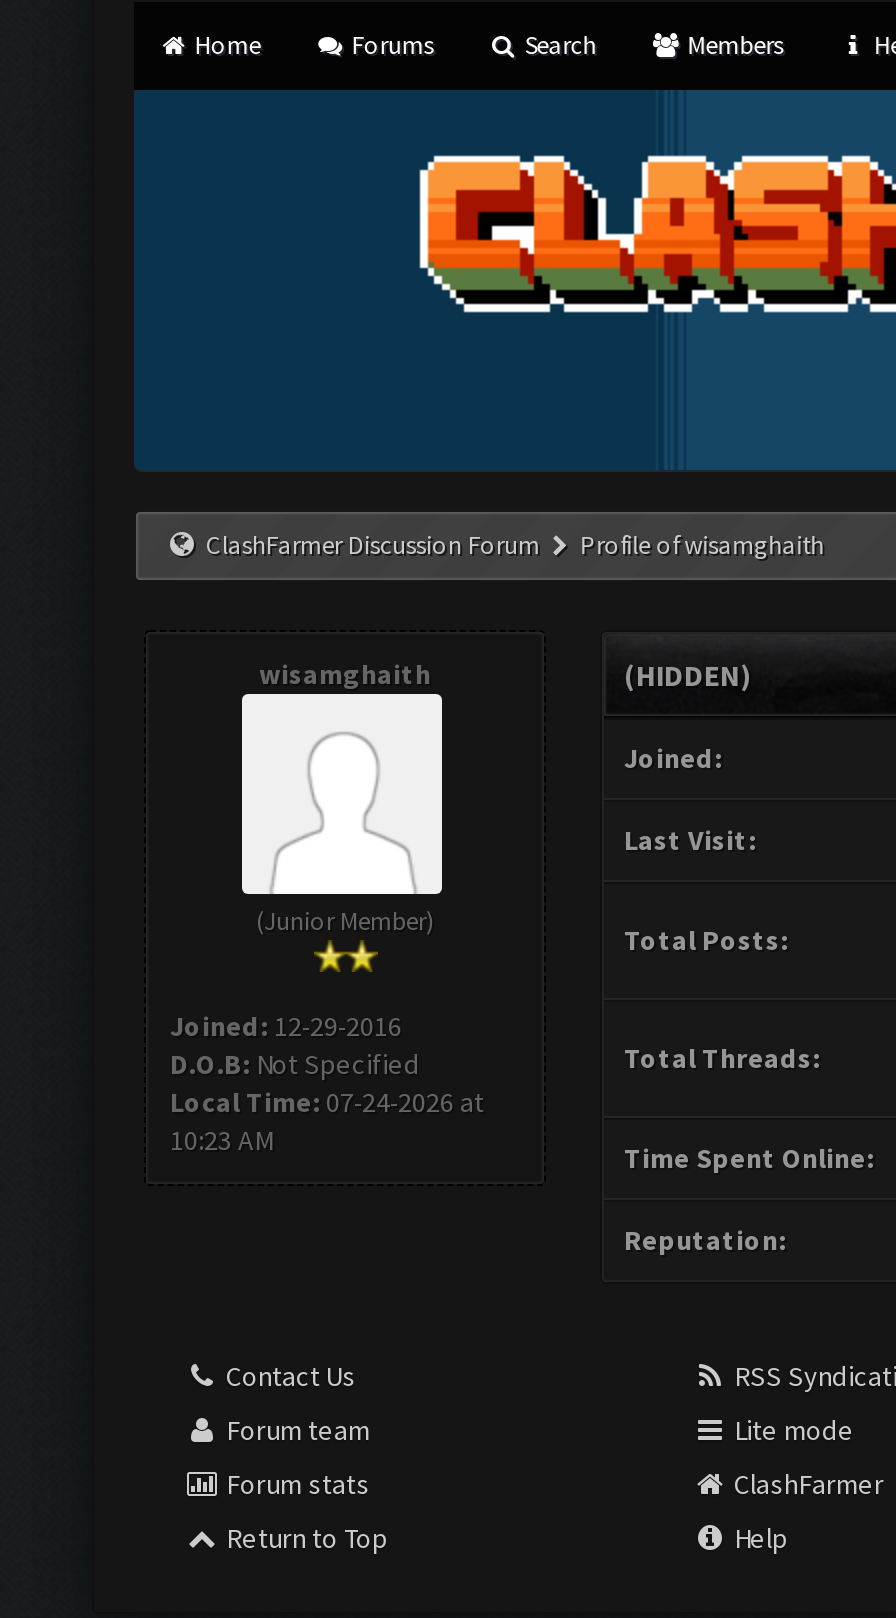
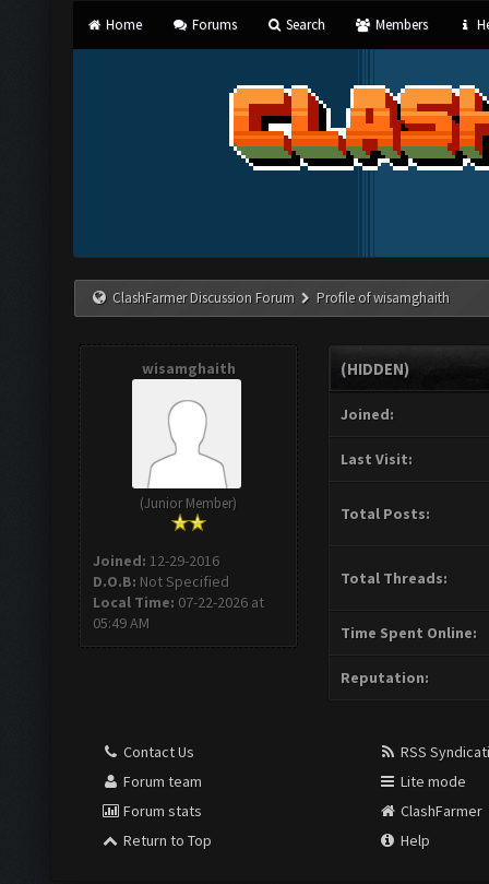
- Local Time: 07-24-2026 at
+ Local Time: 07-22-2026 at

- 10:23 AM
+ 05:49 AM
